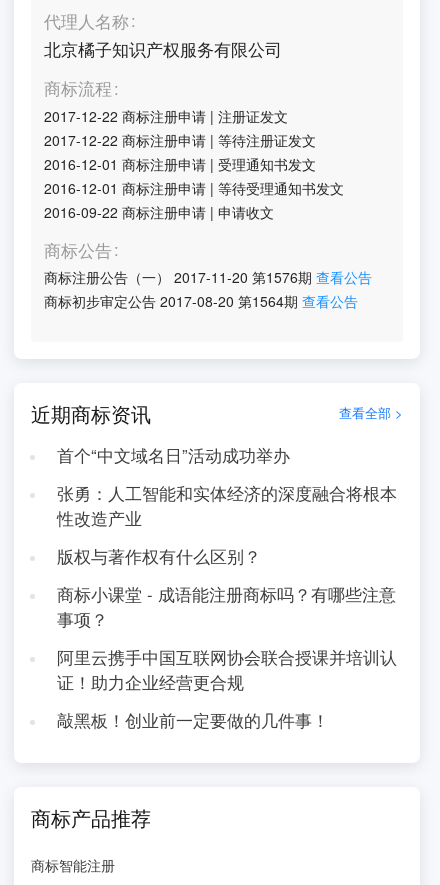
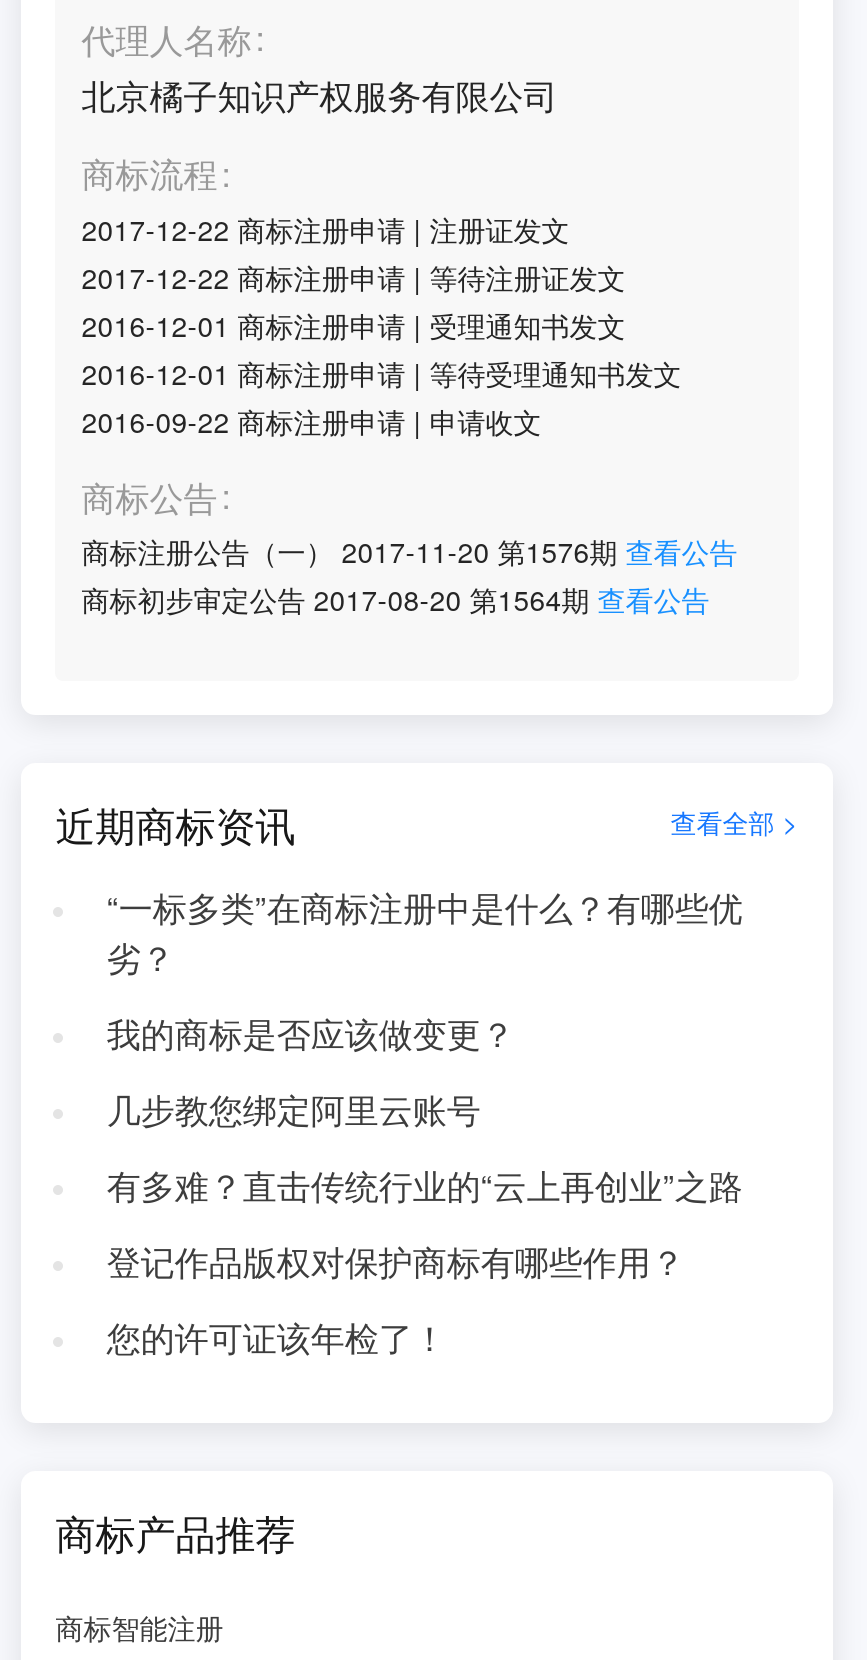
- 首个“中文域名日”活动成功举办
+ “一标多类”在商标注册中是什么？有哪些优
+ 劣？

- 张勇：人工智能和实体经济的深度融合将根本
- 性改造产业
+ 我的商标是否应该做变更？

- 版权与著作权有什么区别？
+ 几步教您绑定阿里云账号

- 商标小课堂 - 成语能注册商标吗？有哪些注意
- 事项？
+ 有多难？直击传统行业的“云上再创业”之路

- 阿里云携手中国互联网协会联合授课并培训认
- 证！助力企业经营更合规
+ 登记作品版权对保护商标有哪些作用？

- 敲黑板！创业前一定要做的几件事！
+ 您的许可证该年检了！
